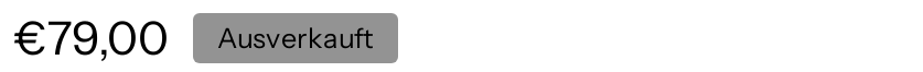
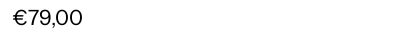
- Ausverkauft
